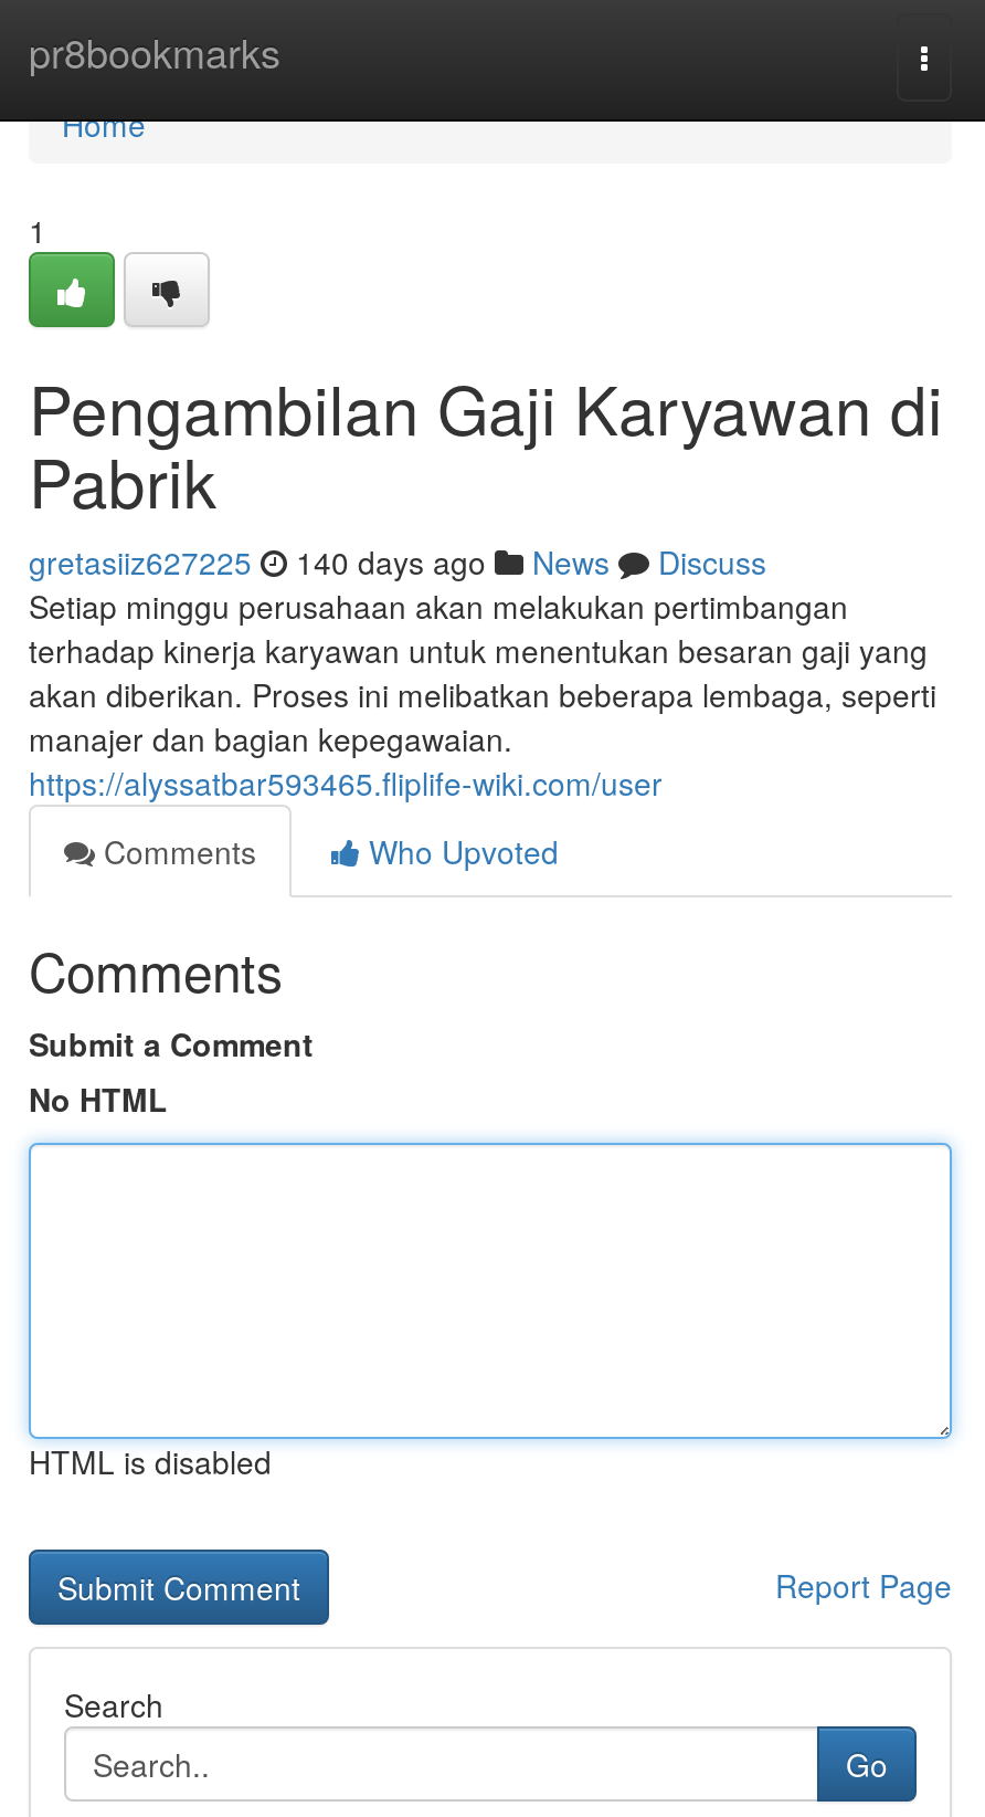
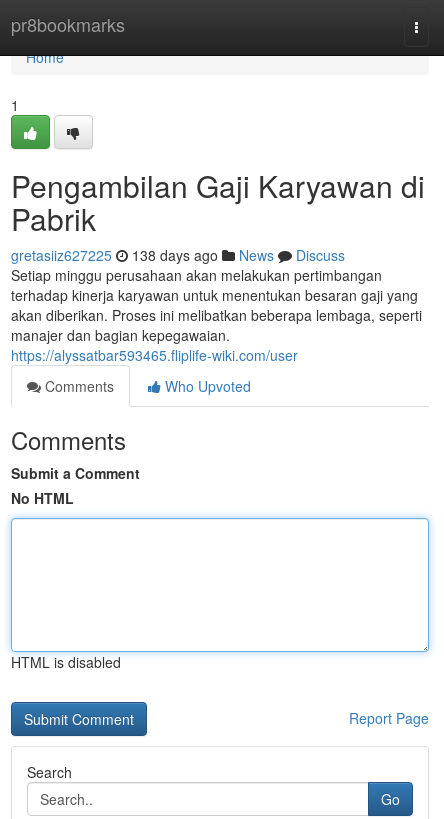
- gretasiiz627225 140 days ago News Discuss
+ gretasiiz627225 138 days ago News Discuss
